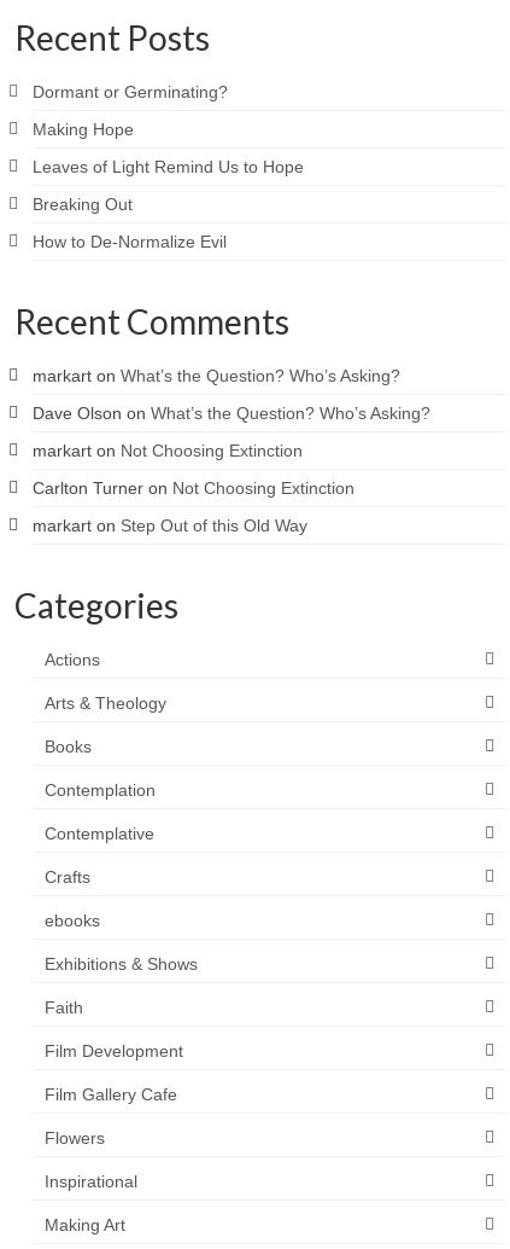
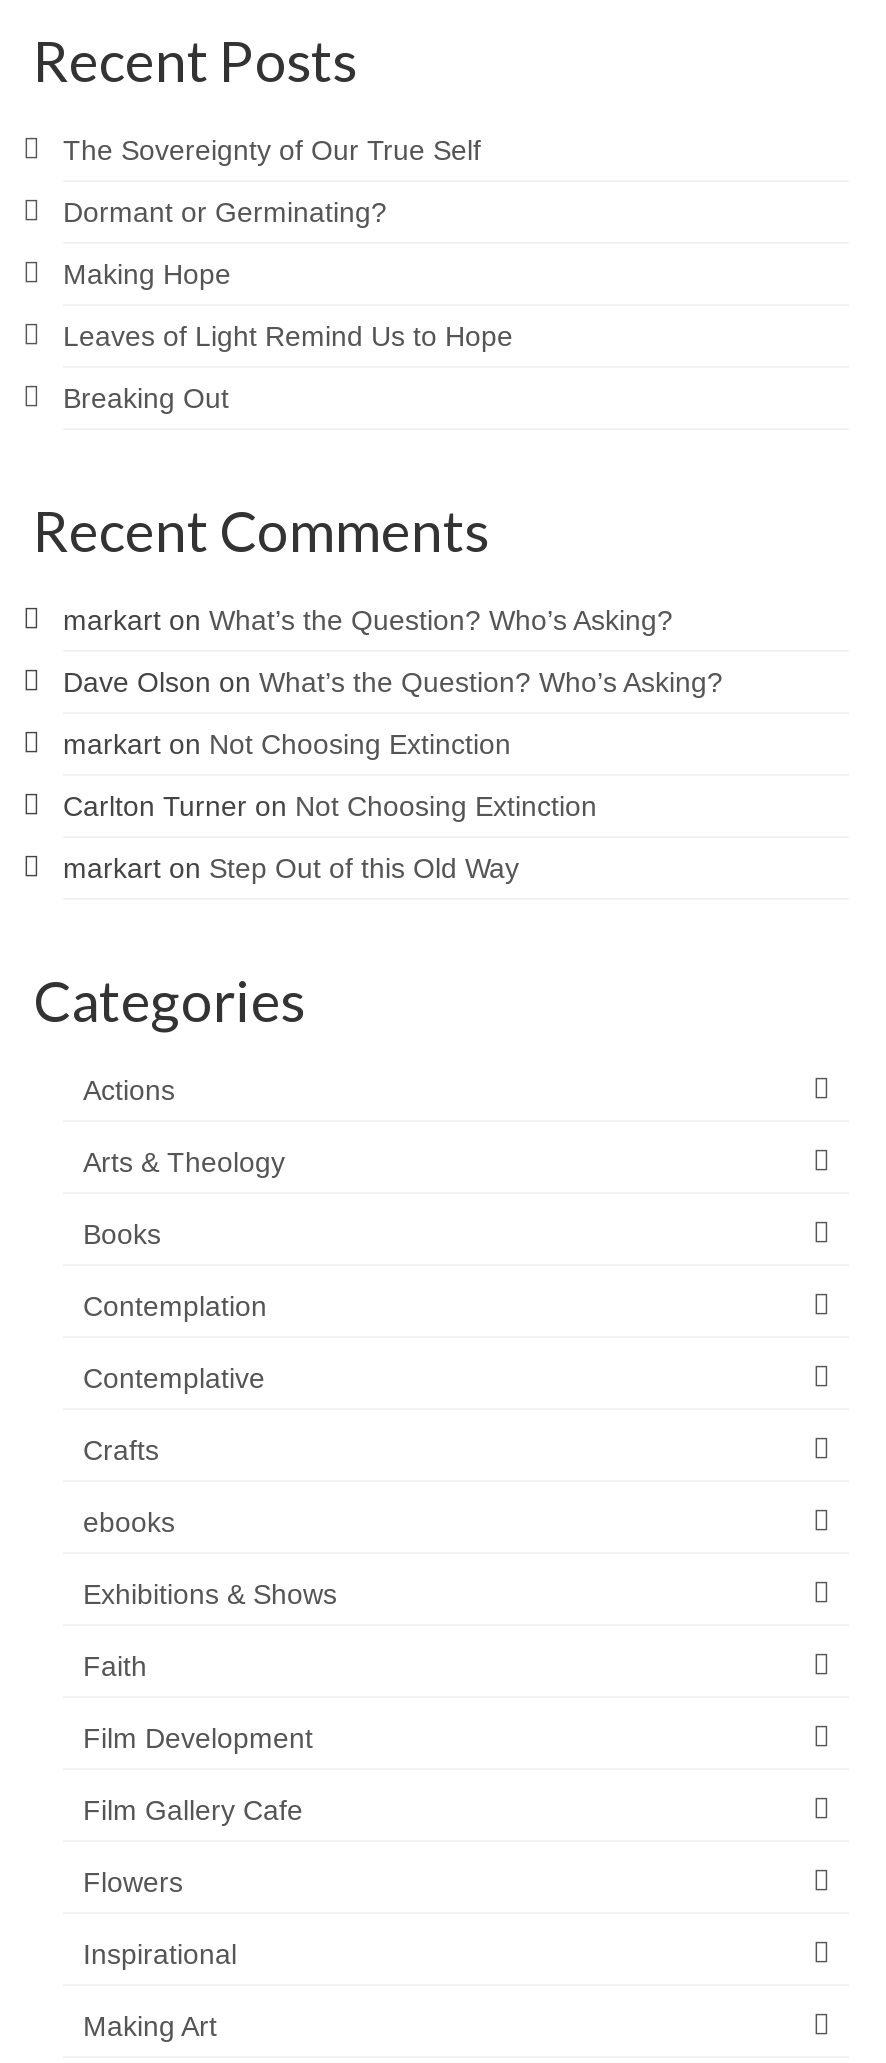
+ The Sovereignty of Our True Self

moved down: Dormant or Germinating? | Making Hope | Leaves of Light Remind Us to Hope | Breaking Out

- How to De-Normalize Evil
